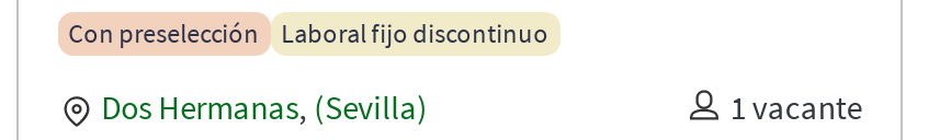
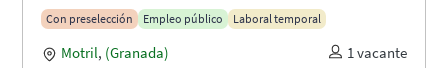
- Laboral fijo discontinuo
+ Empleo público
+ Laboral temporal

- Dos Hermanas, (Sevilla)
+ Motril, (Granada)
